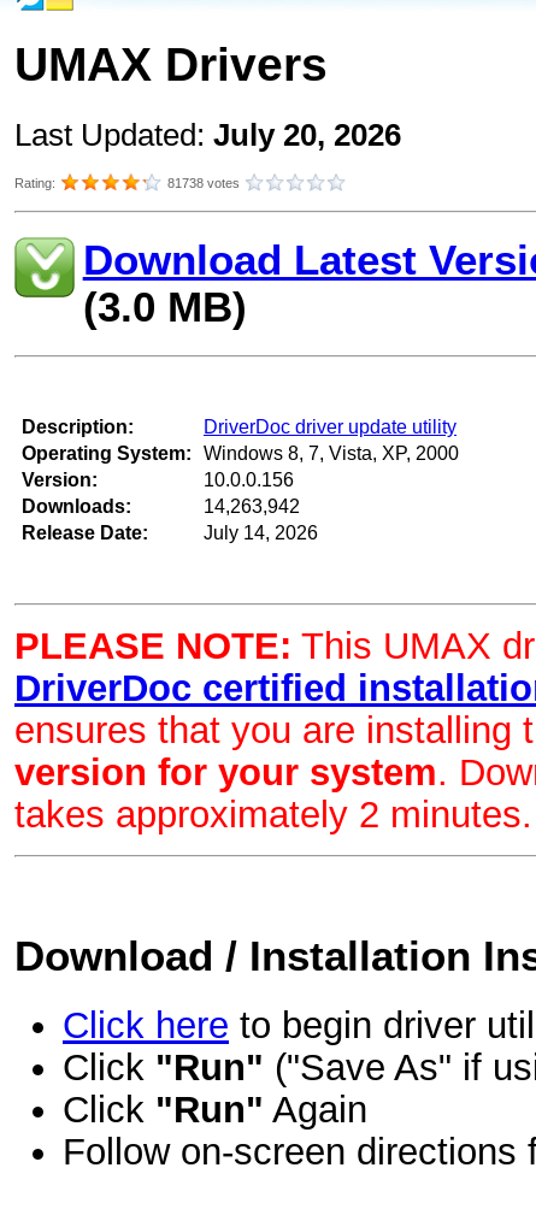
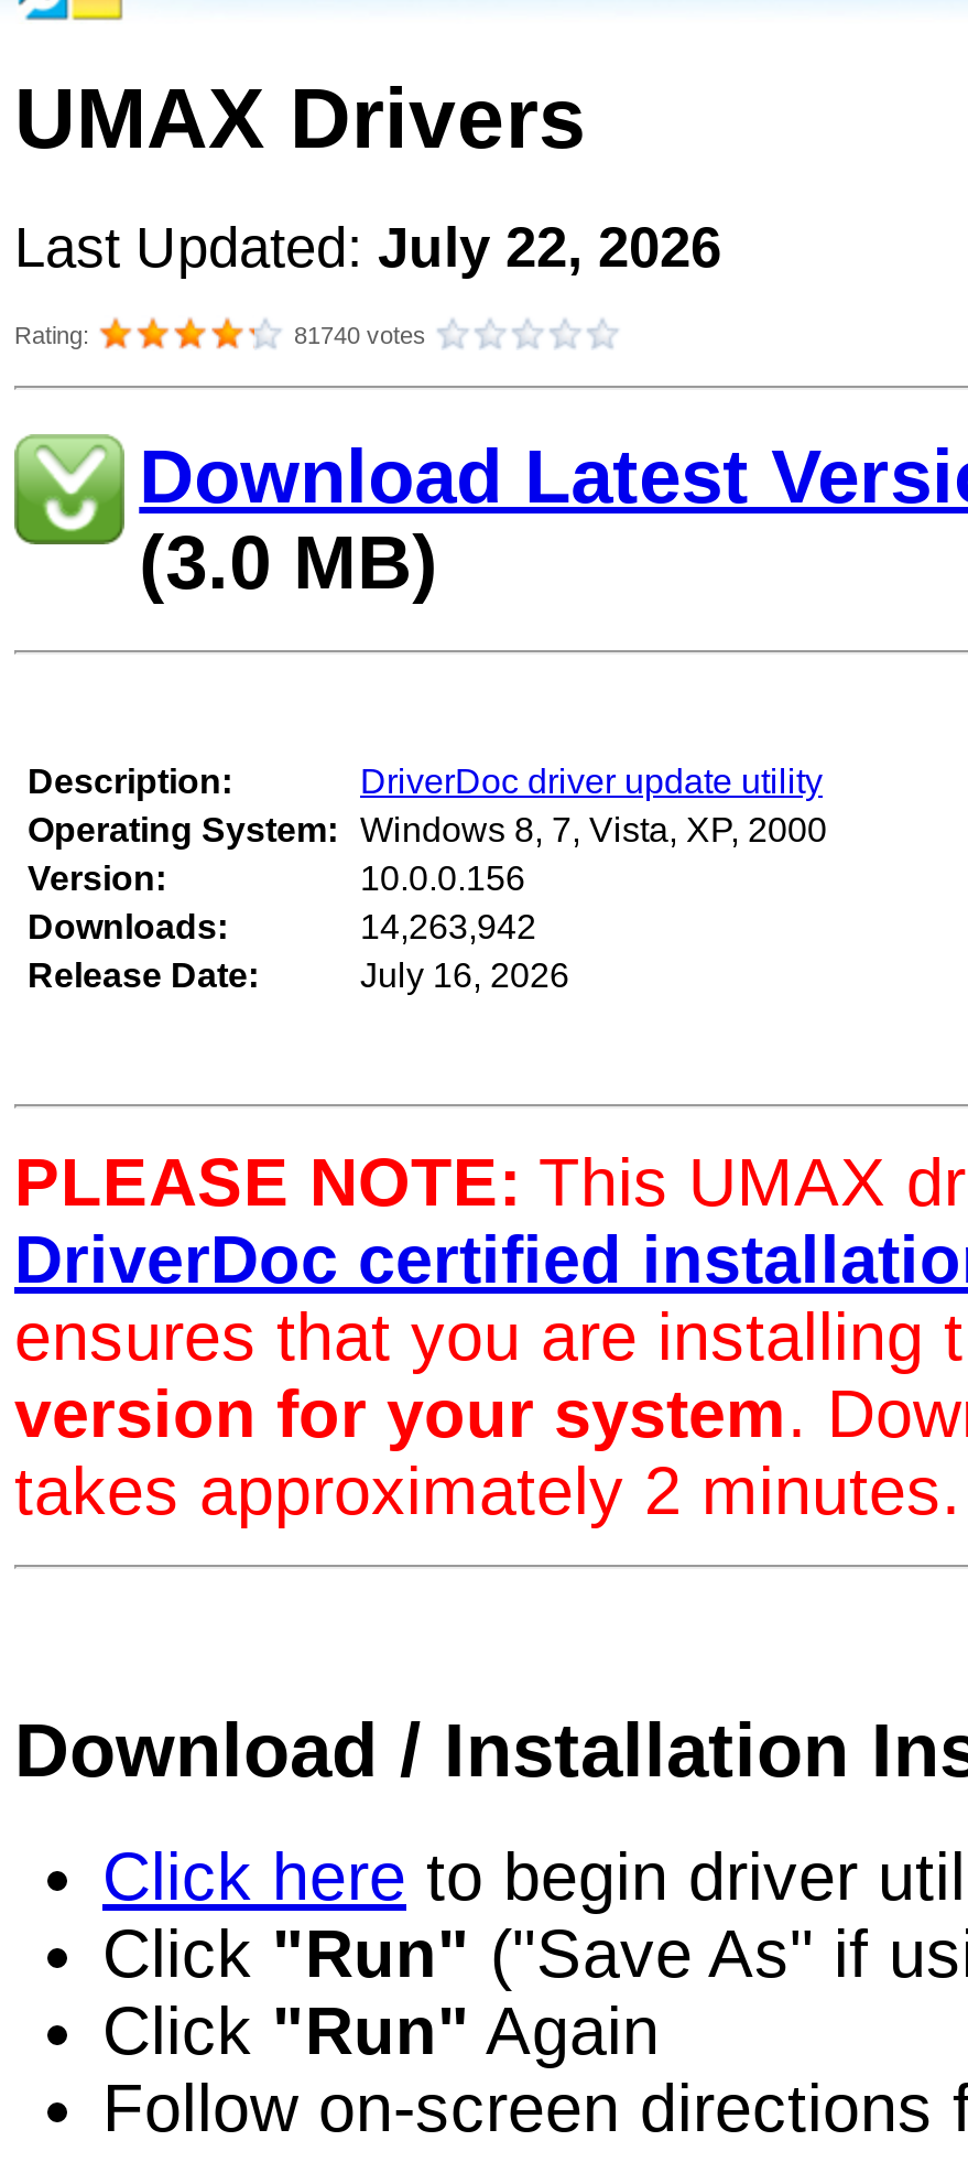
- Last Updated: July 20, 2026
+ Last Updated: July 22, 2026

- 81738 votes
+ 81740 votes

- July 14, 2026
+ July 16, 2026
